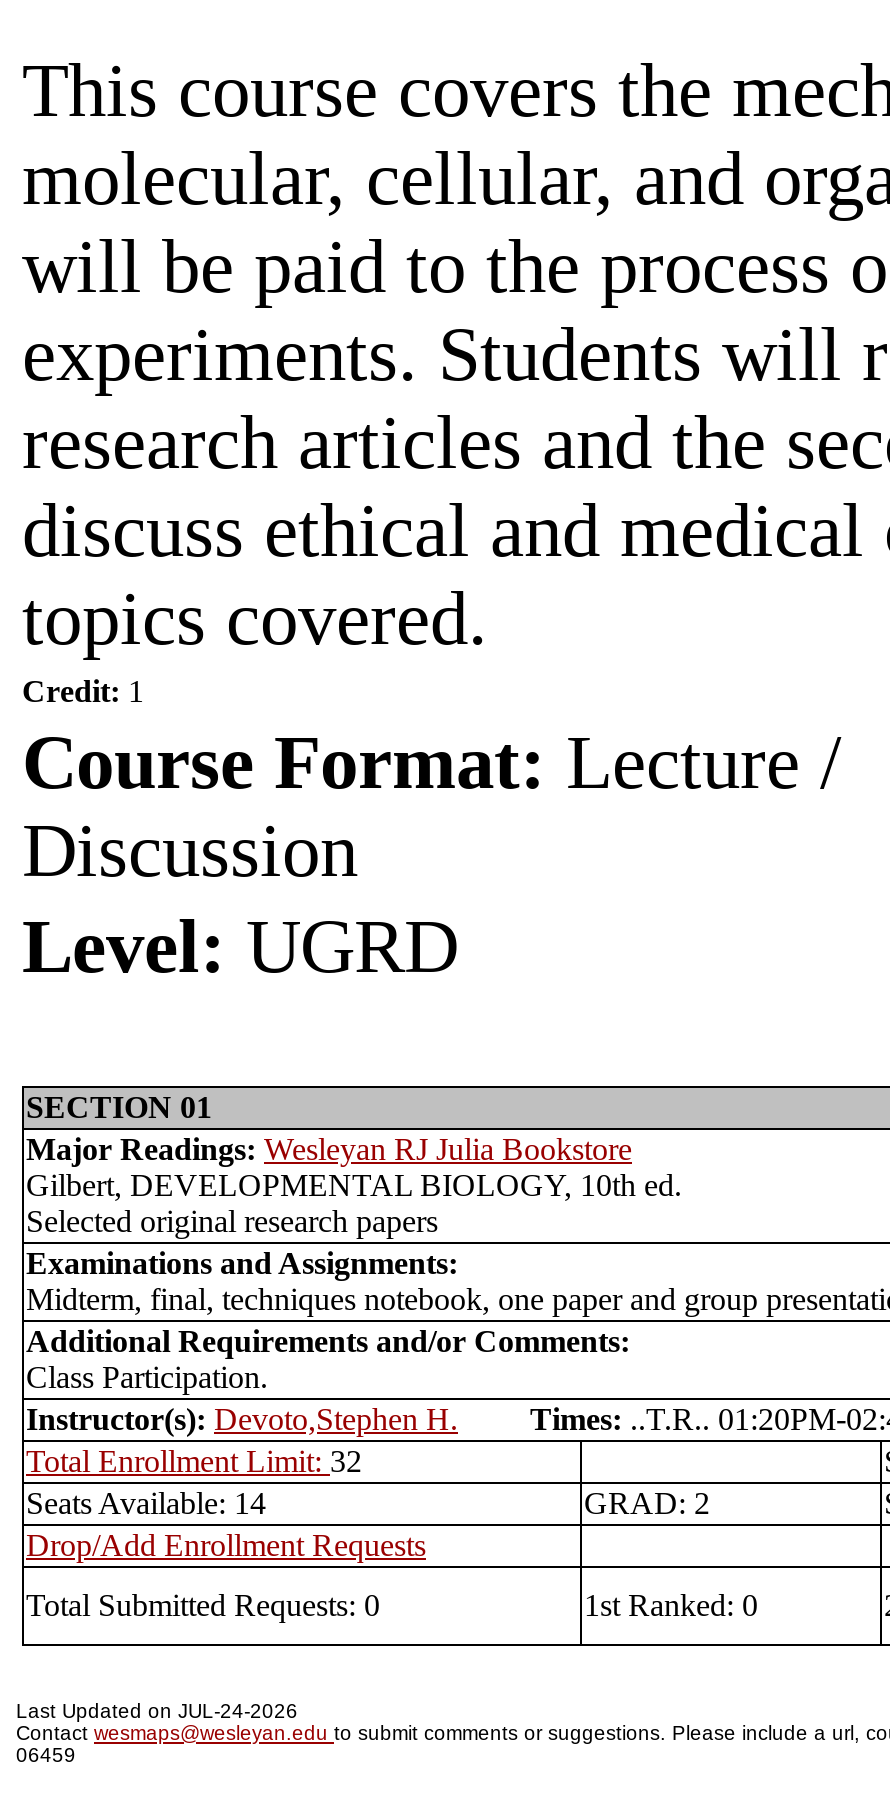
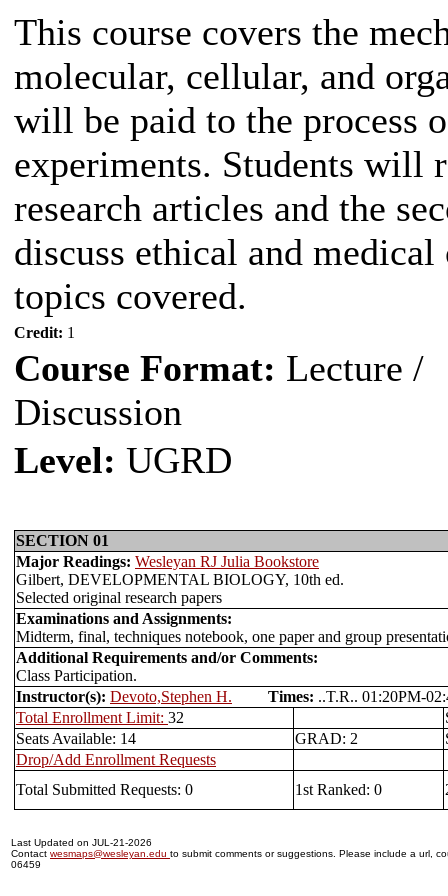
- Last Updated on JUL-24-2026
+ Last Updated on JUL-21-2026
